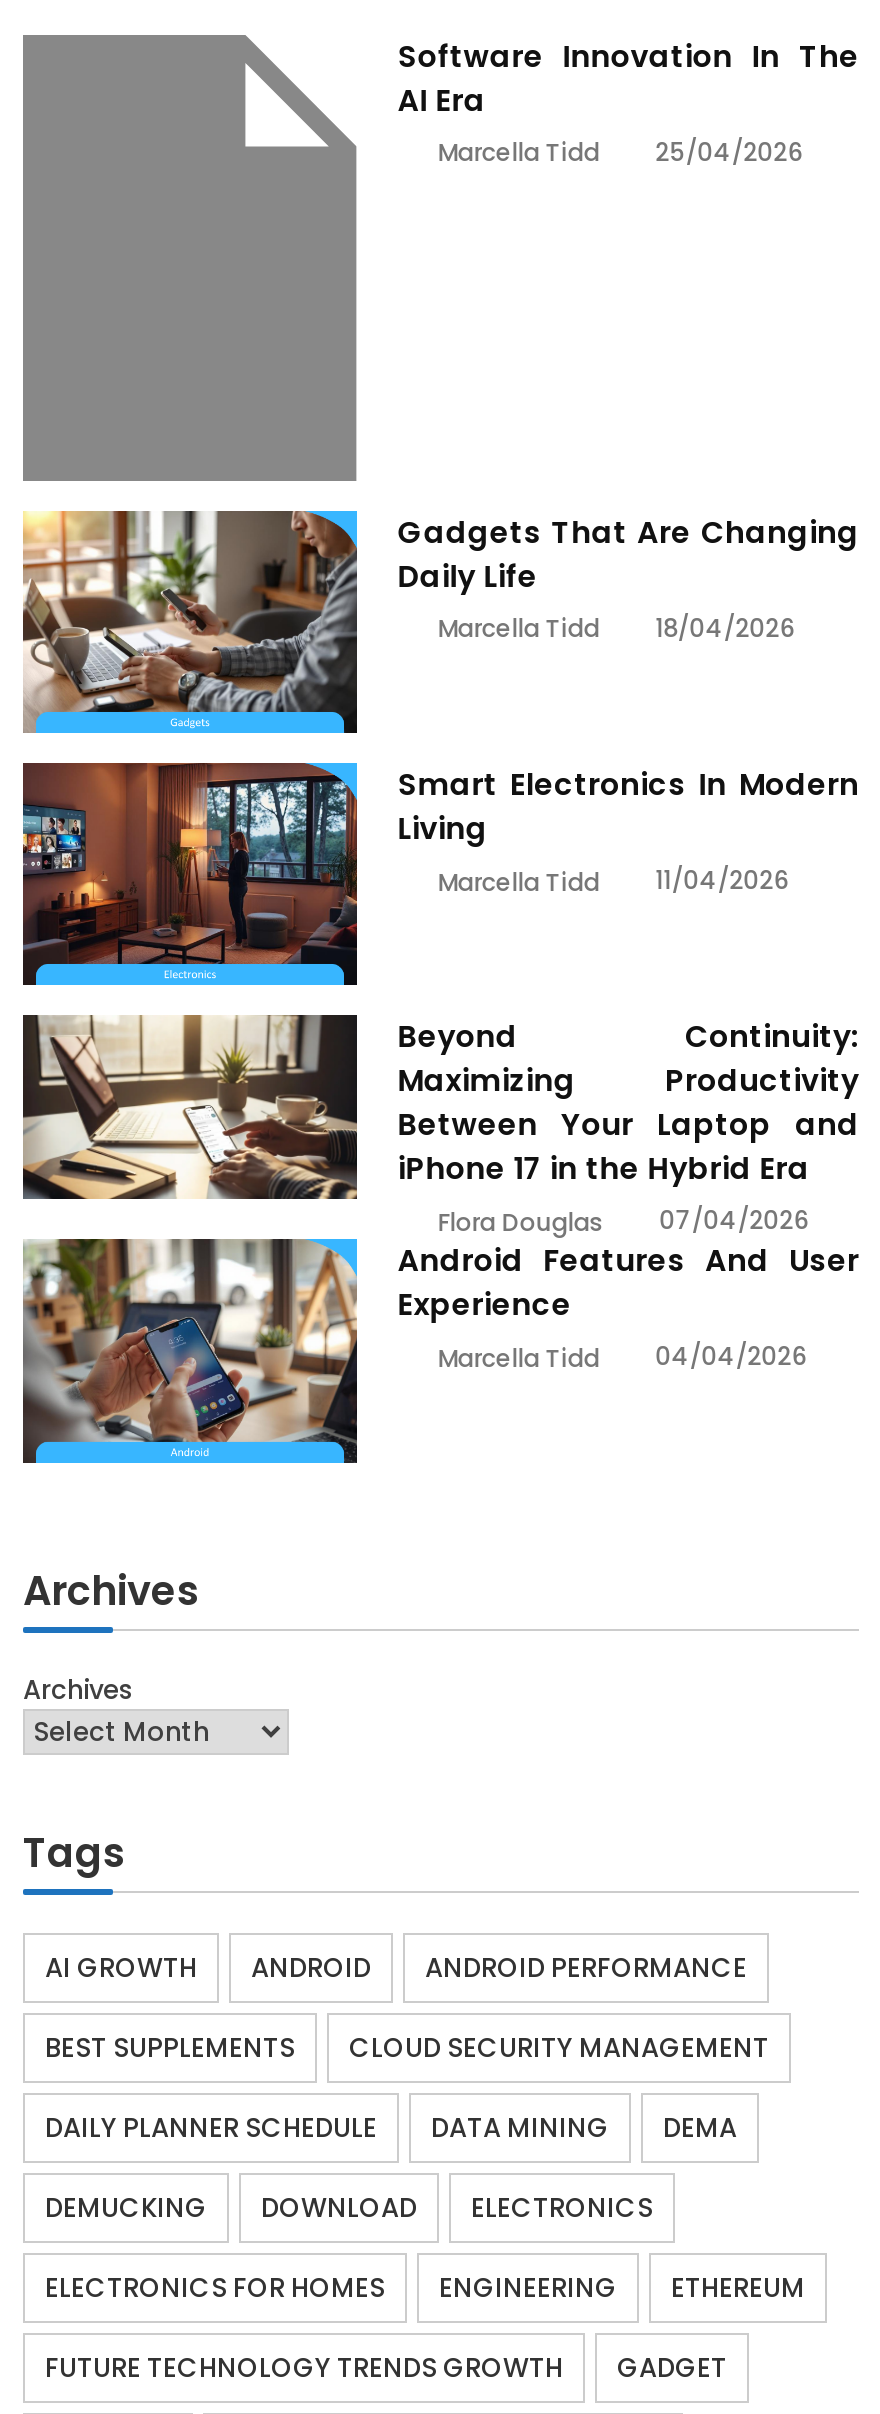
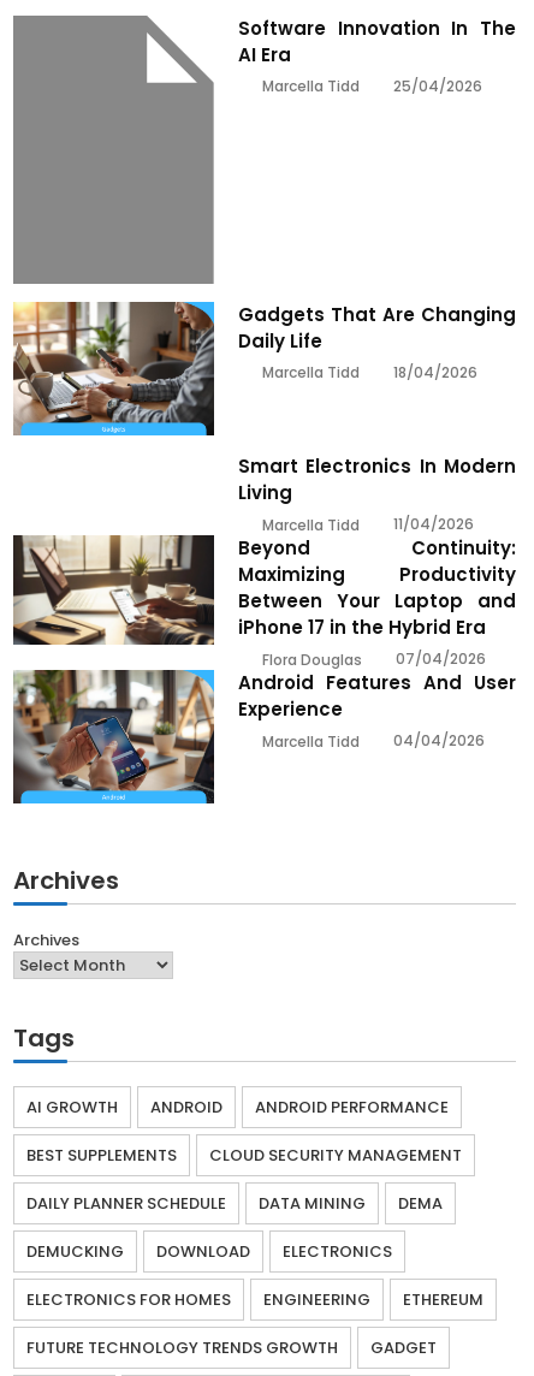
- [image]
